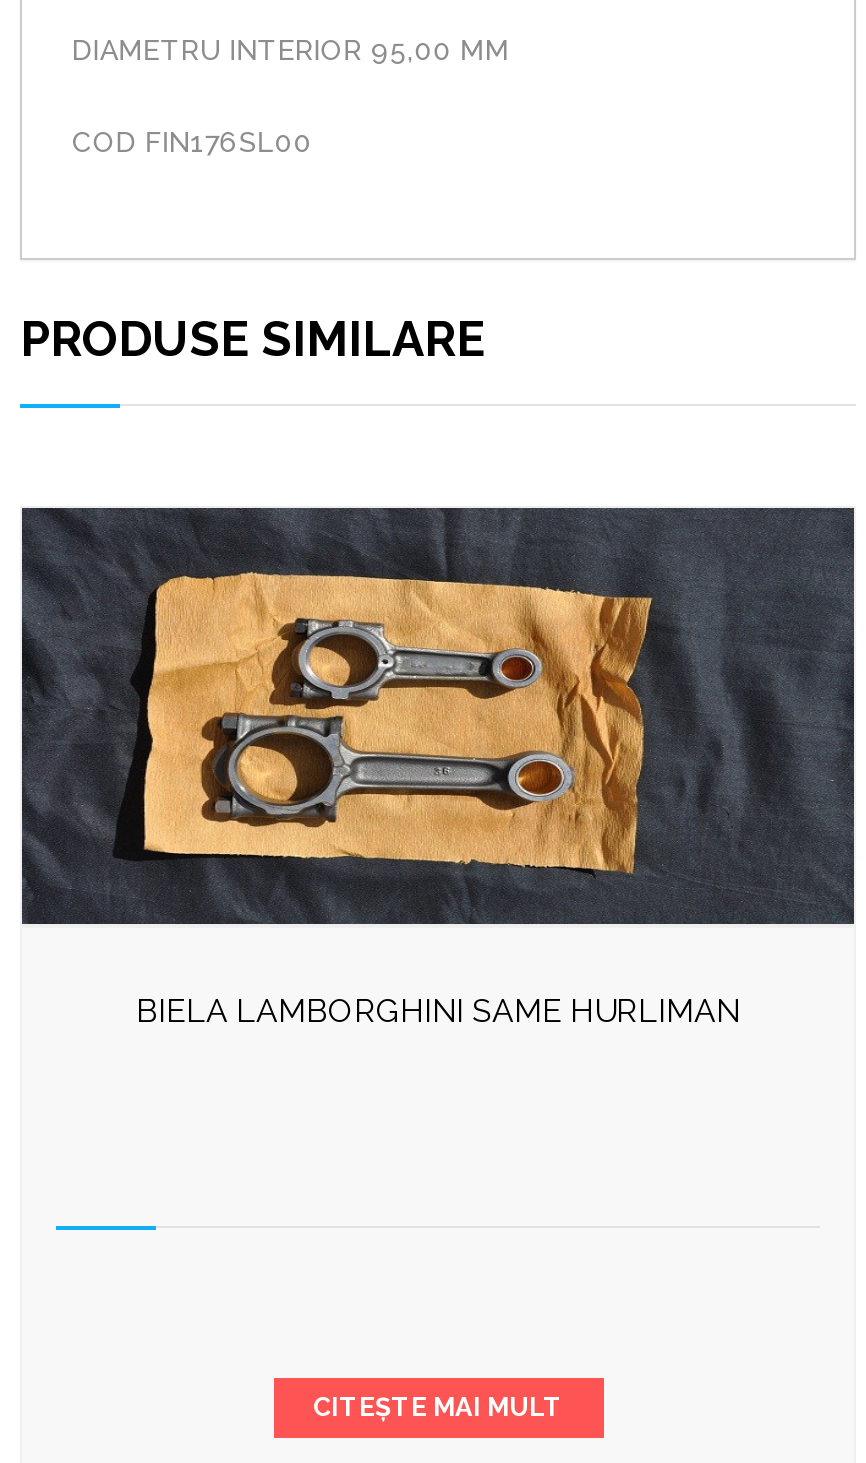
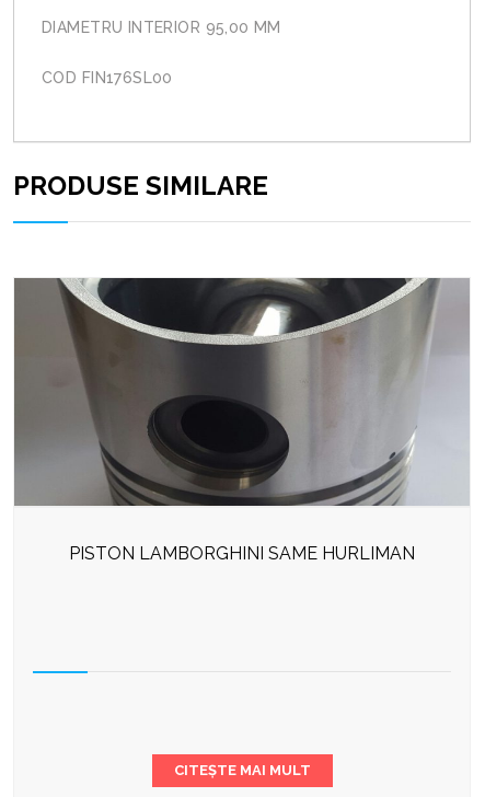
- [image]
- BIELA LAMBORGHINI SAME HURLIMAN
+ [image]
+ PISTON LAMBORGHINI SAME HURLIMAN
